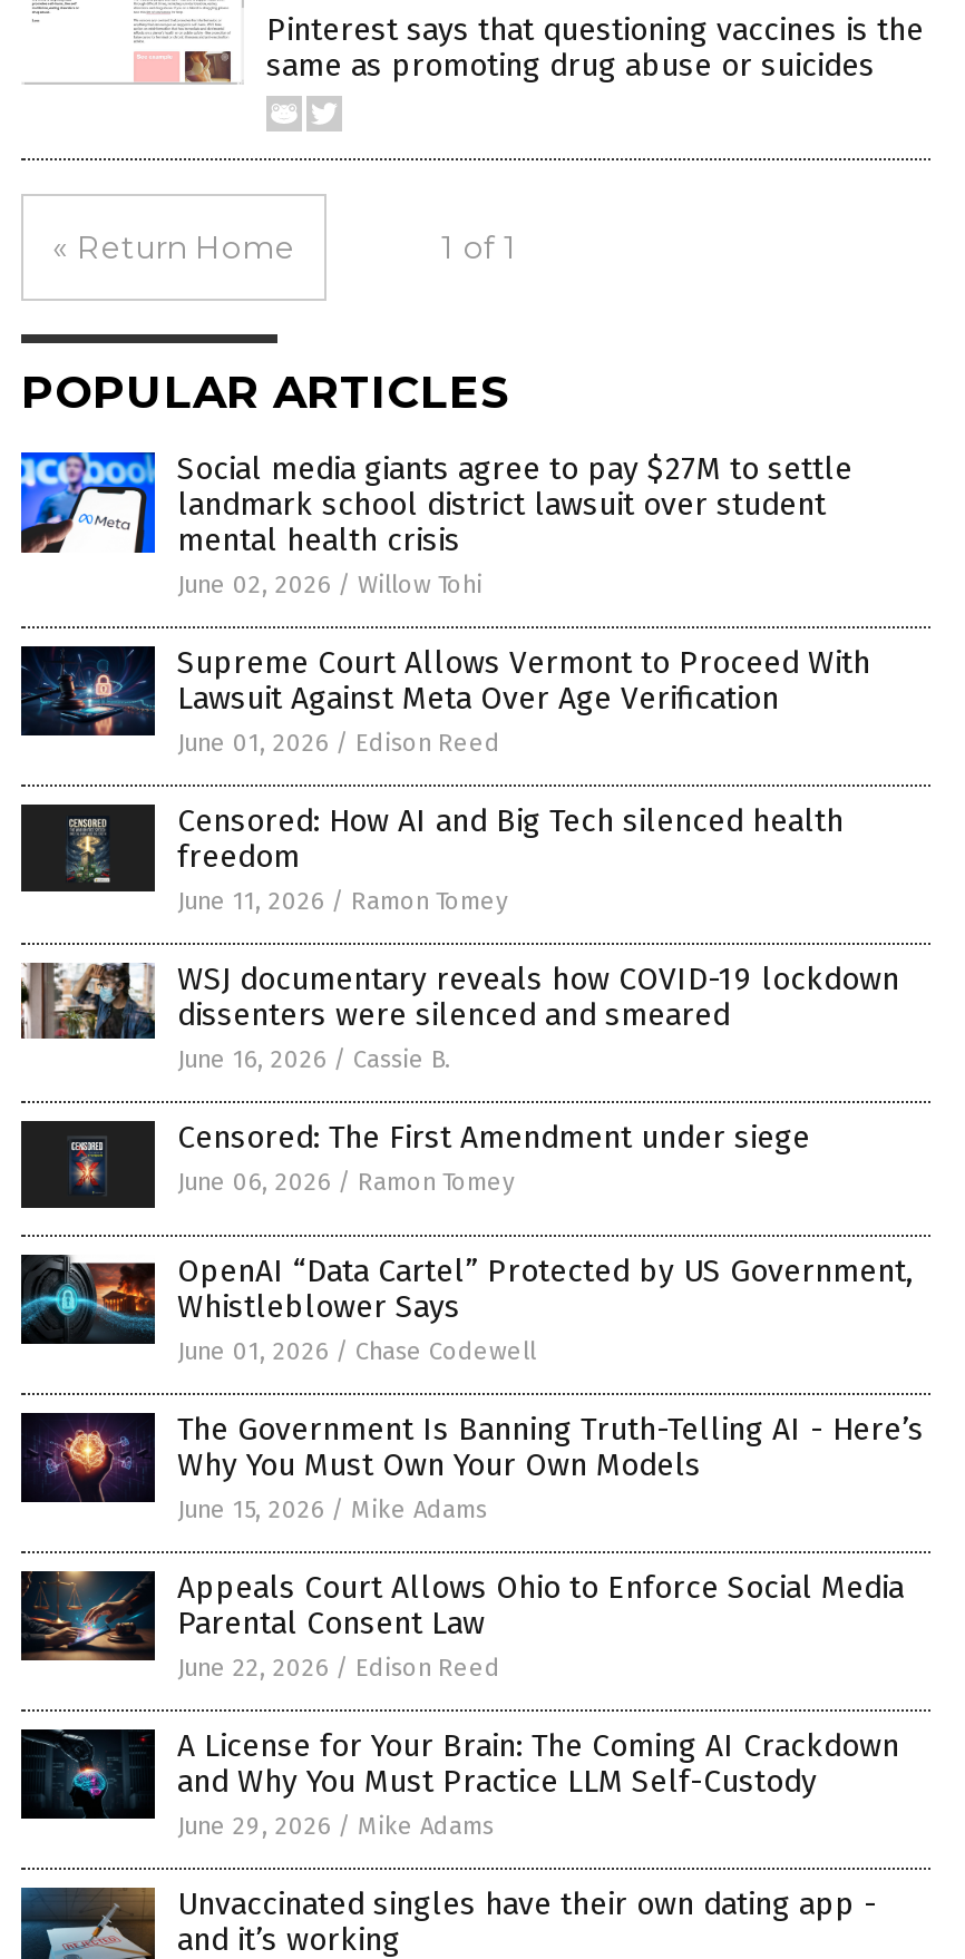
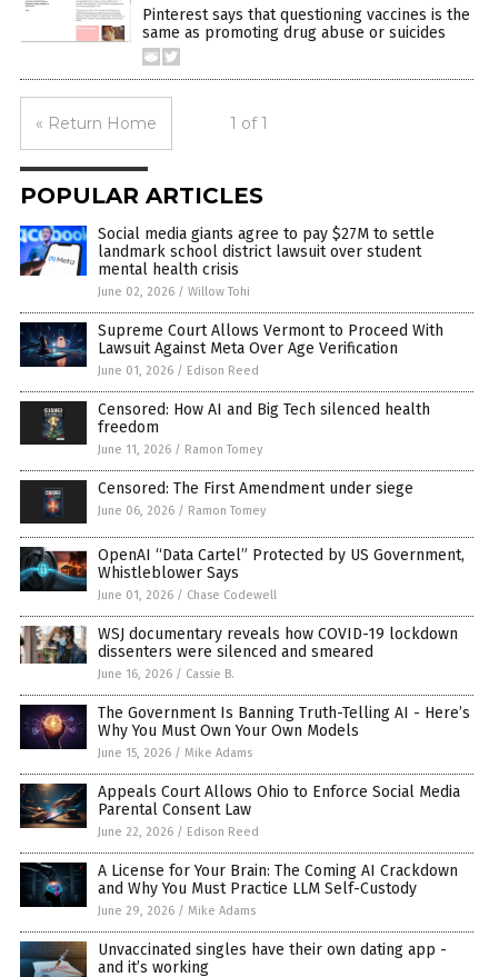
moved down: [image] | WSJ documentary reveals how COVID-19 lockdown | dissenters were silenced and smeared | June 16, 2026 / Cassie B.

moved up: [image] | Censored: The First Amendment under siege | June 06, 2026 / Ramon Tomey | OpenAI “Data Cartel” Protected by US Government, | Whistleblower Says | June 01, 2026 / Chase Codewell
